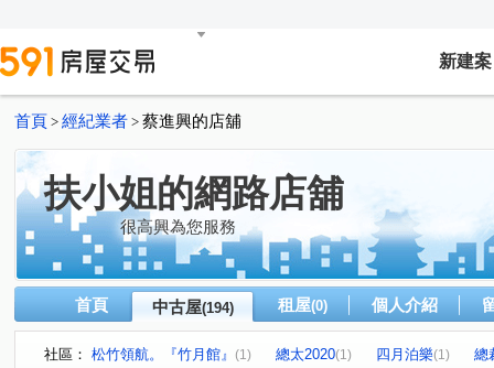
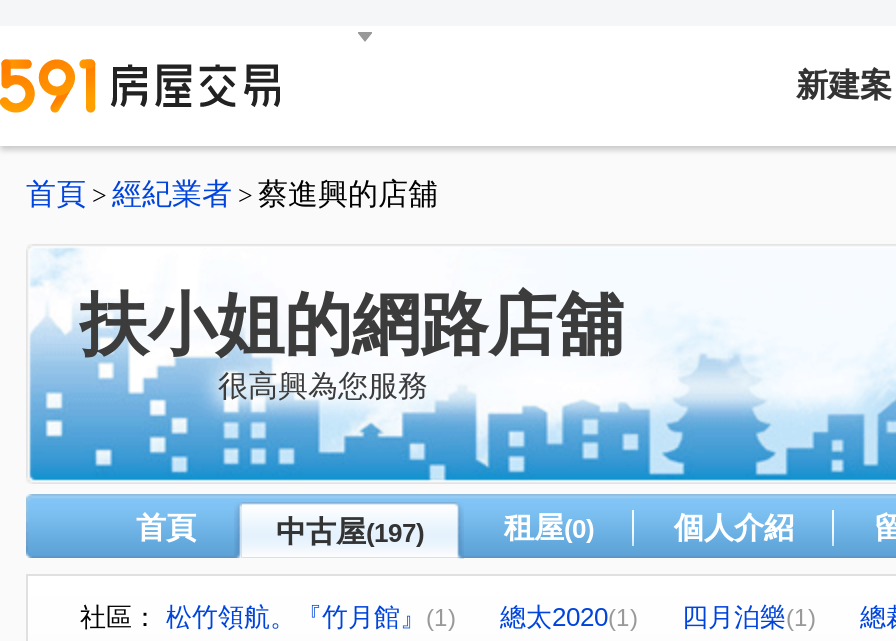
- 中古屋(194)
+ 中古屋(197)
